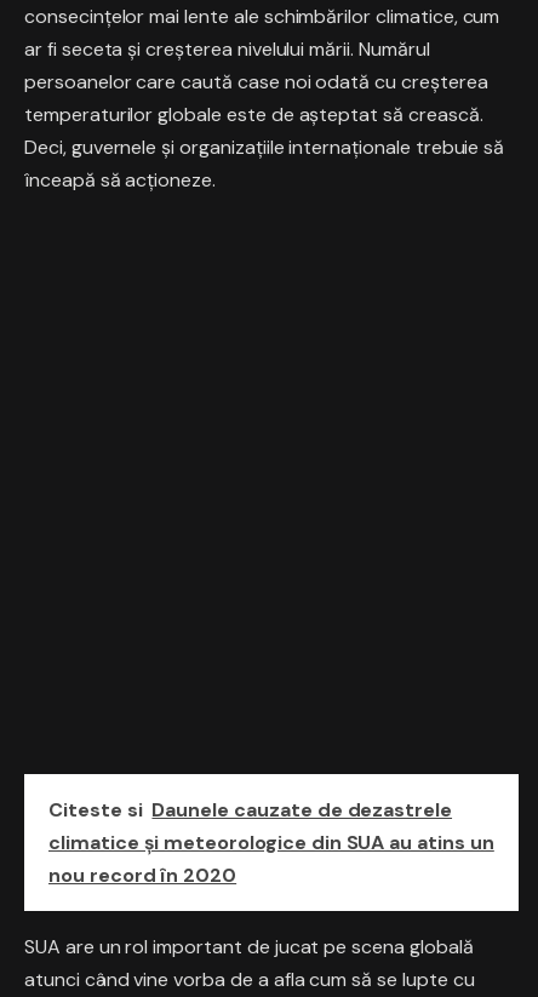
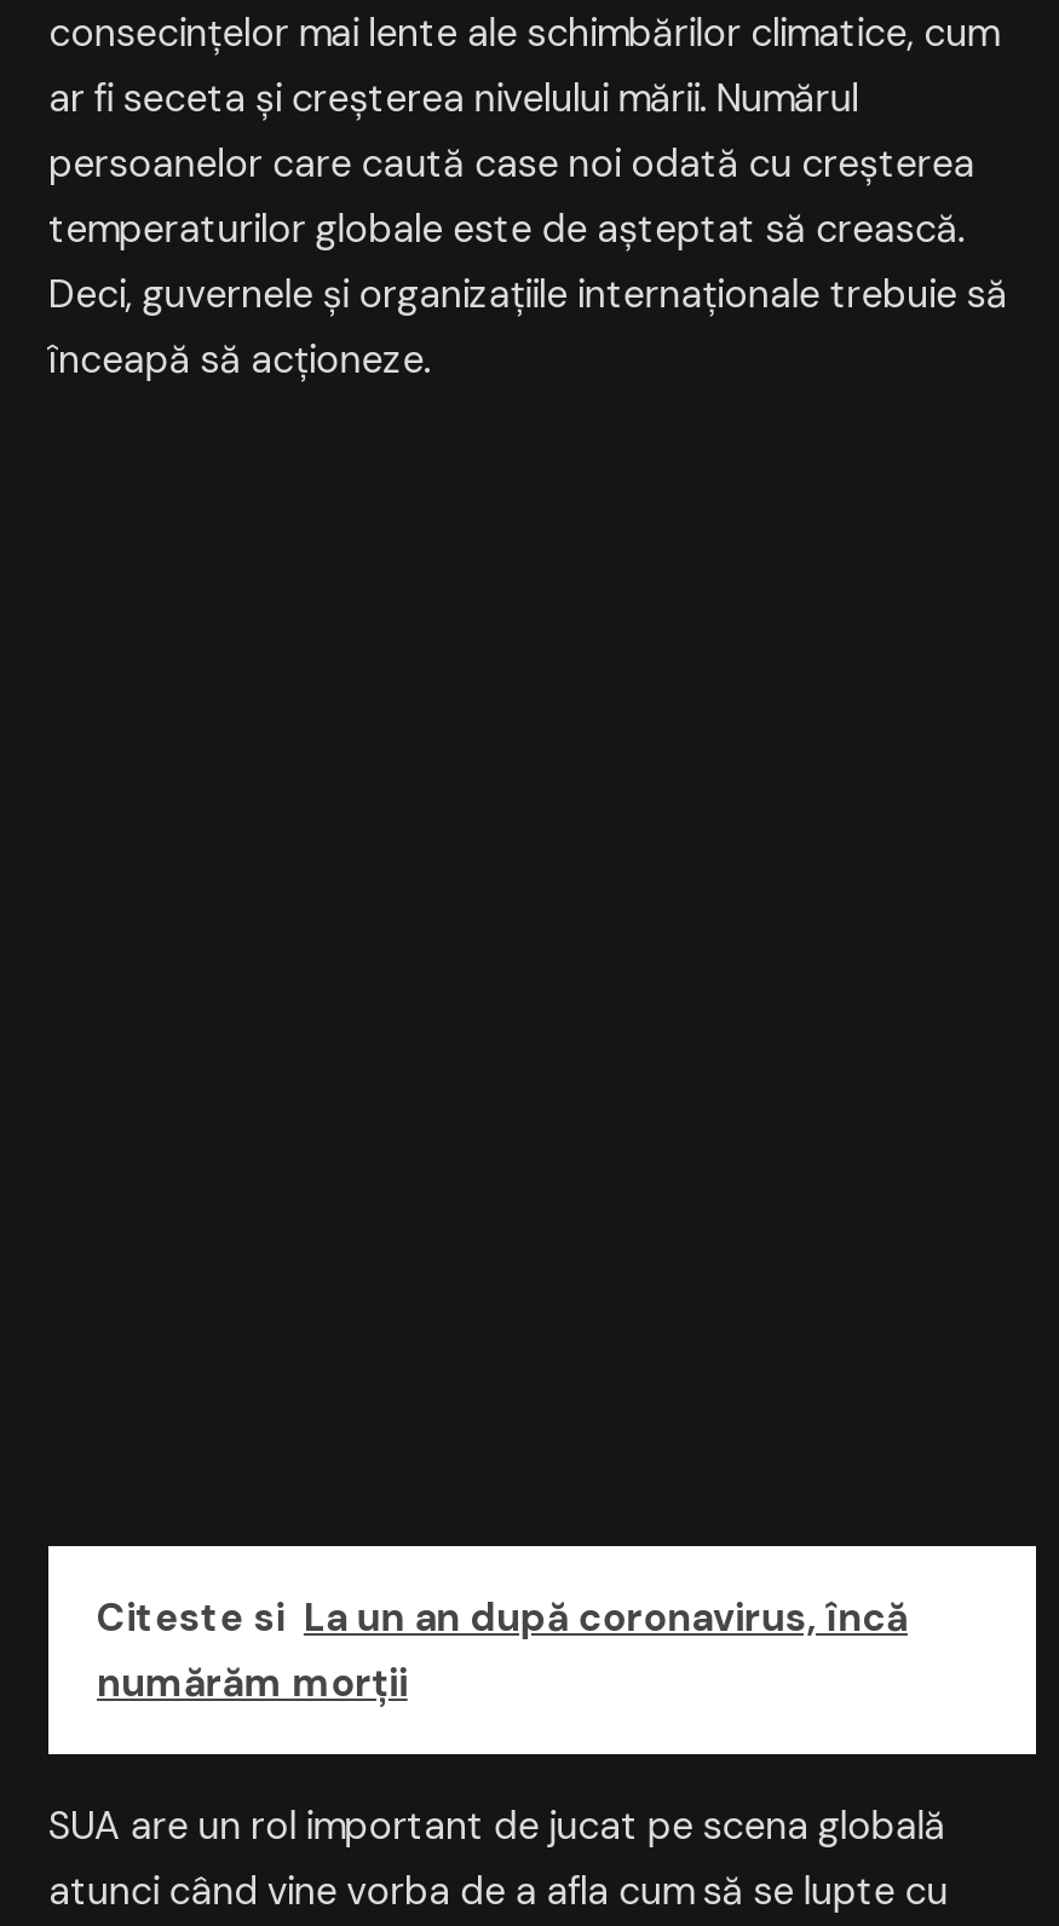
- Citeste si Daunele cauzate de dezastrele
- climatice și meteorologice din SUA au atins un
- nou record în 2020
+ Citeste si La un an după coronavirus, încă
+ numărăm morții
